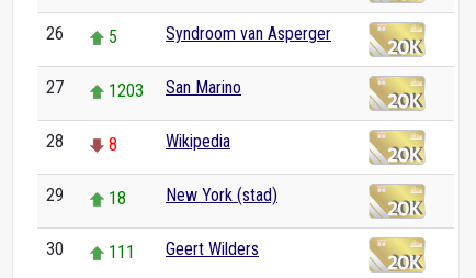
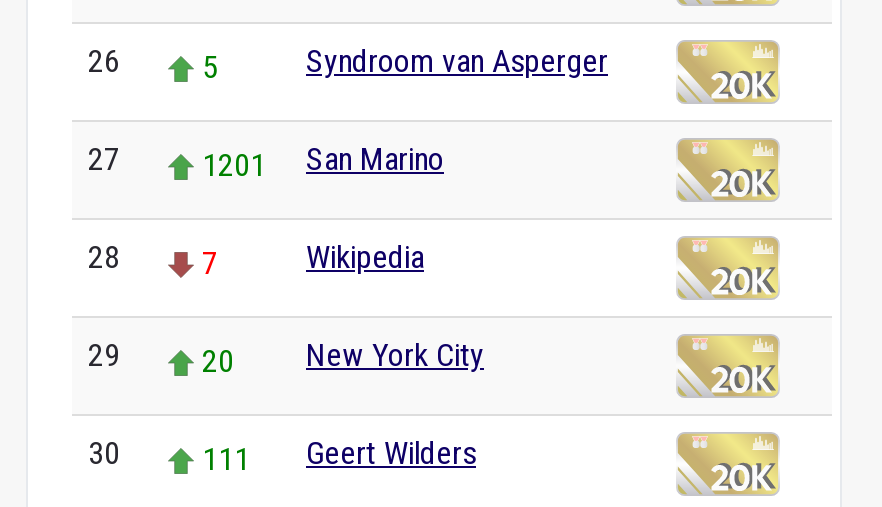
- 27 1203 San Marino
+ 27 1201 San Marino

- 28 8
+ 28 7

- 18
+ 20

- New York (stad)
+ New York City
